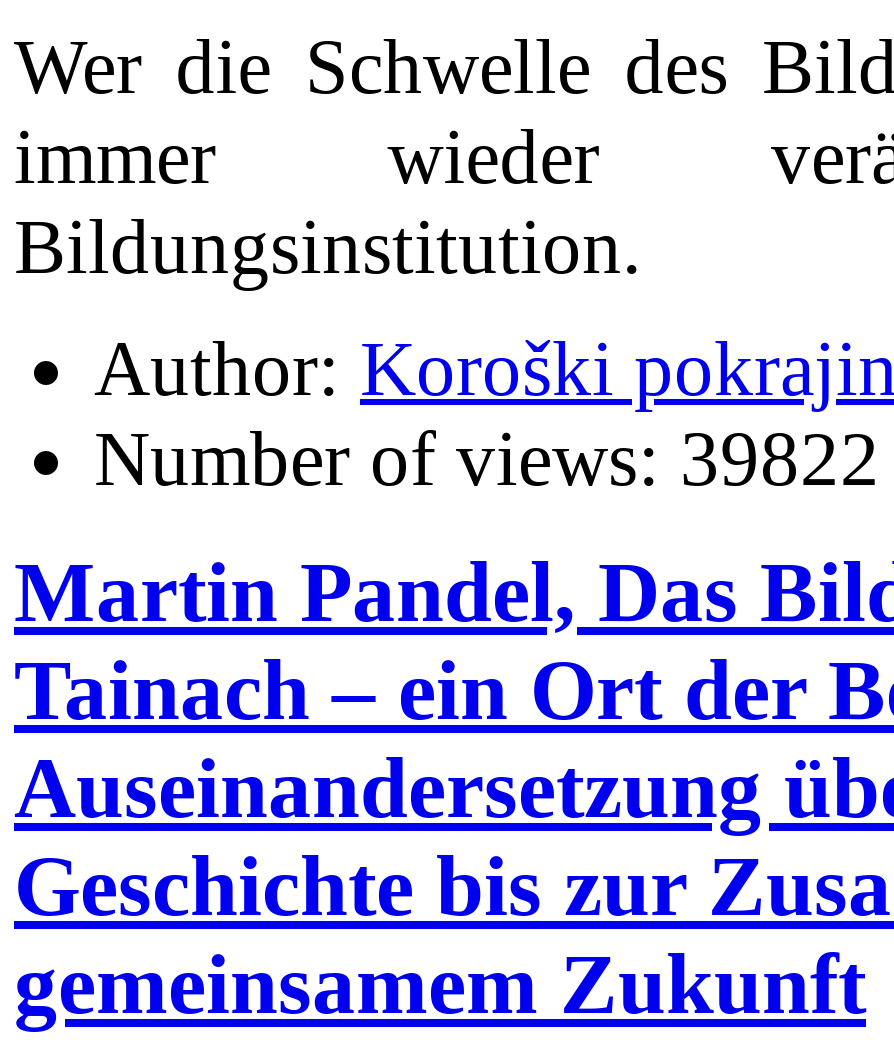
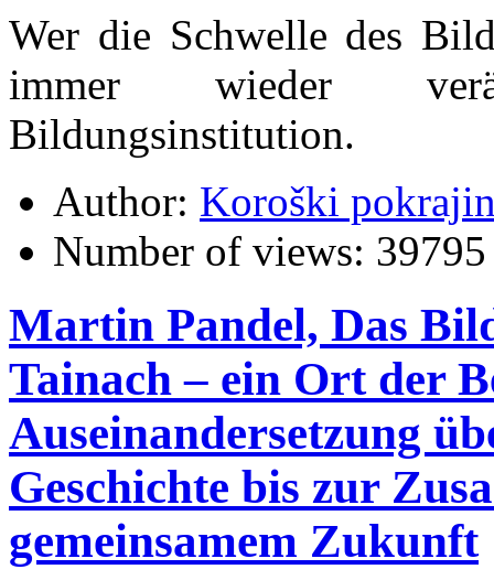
- Number of views: 39822
+ Number of views: 39795
